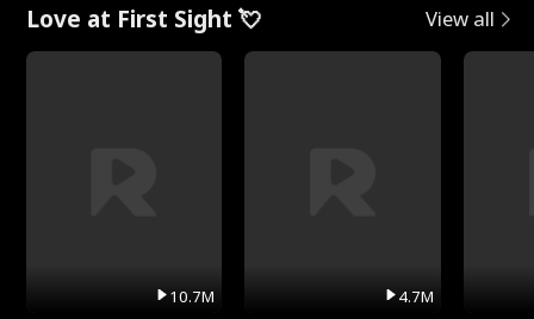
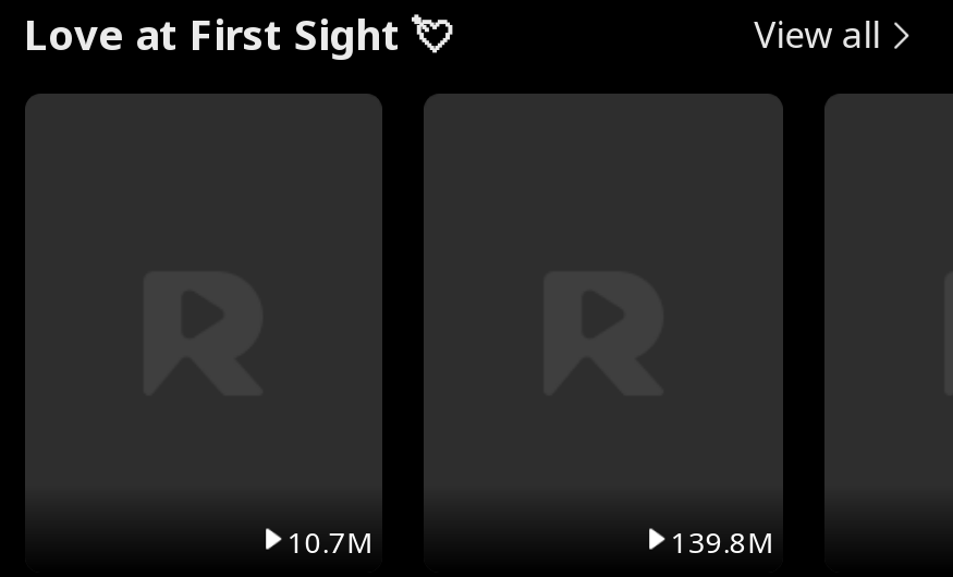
- 4.7M
+ 139.8M
